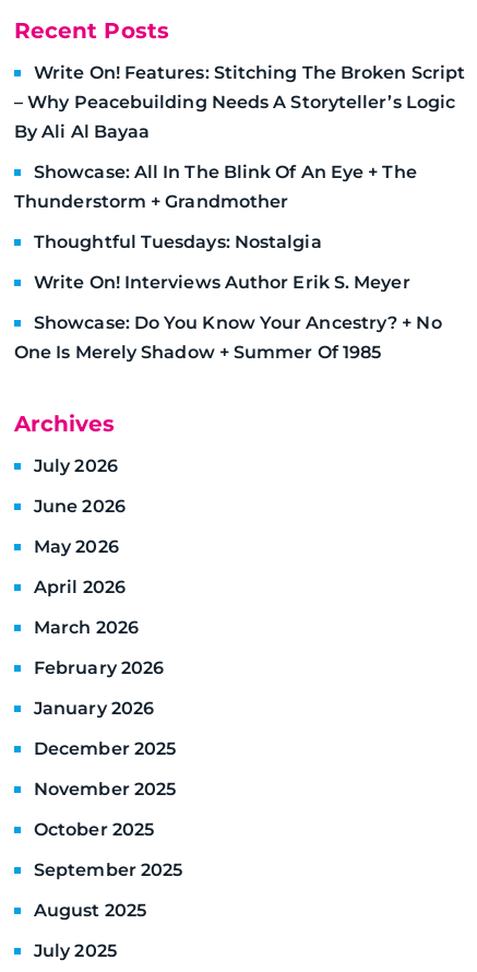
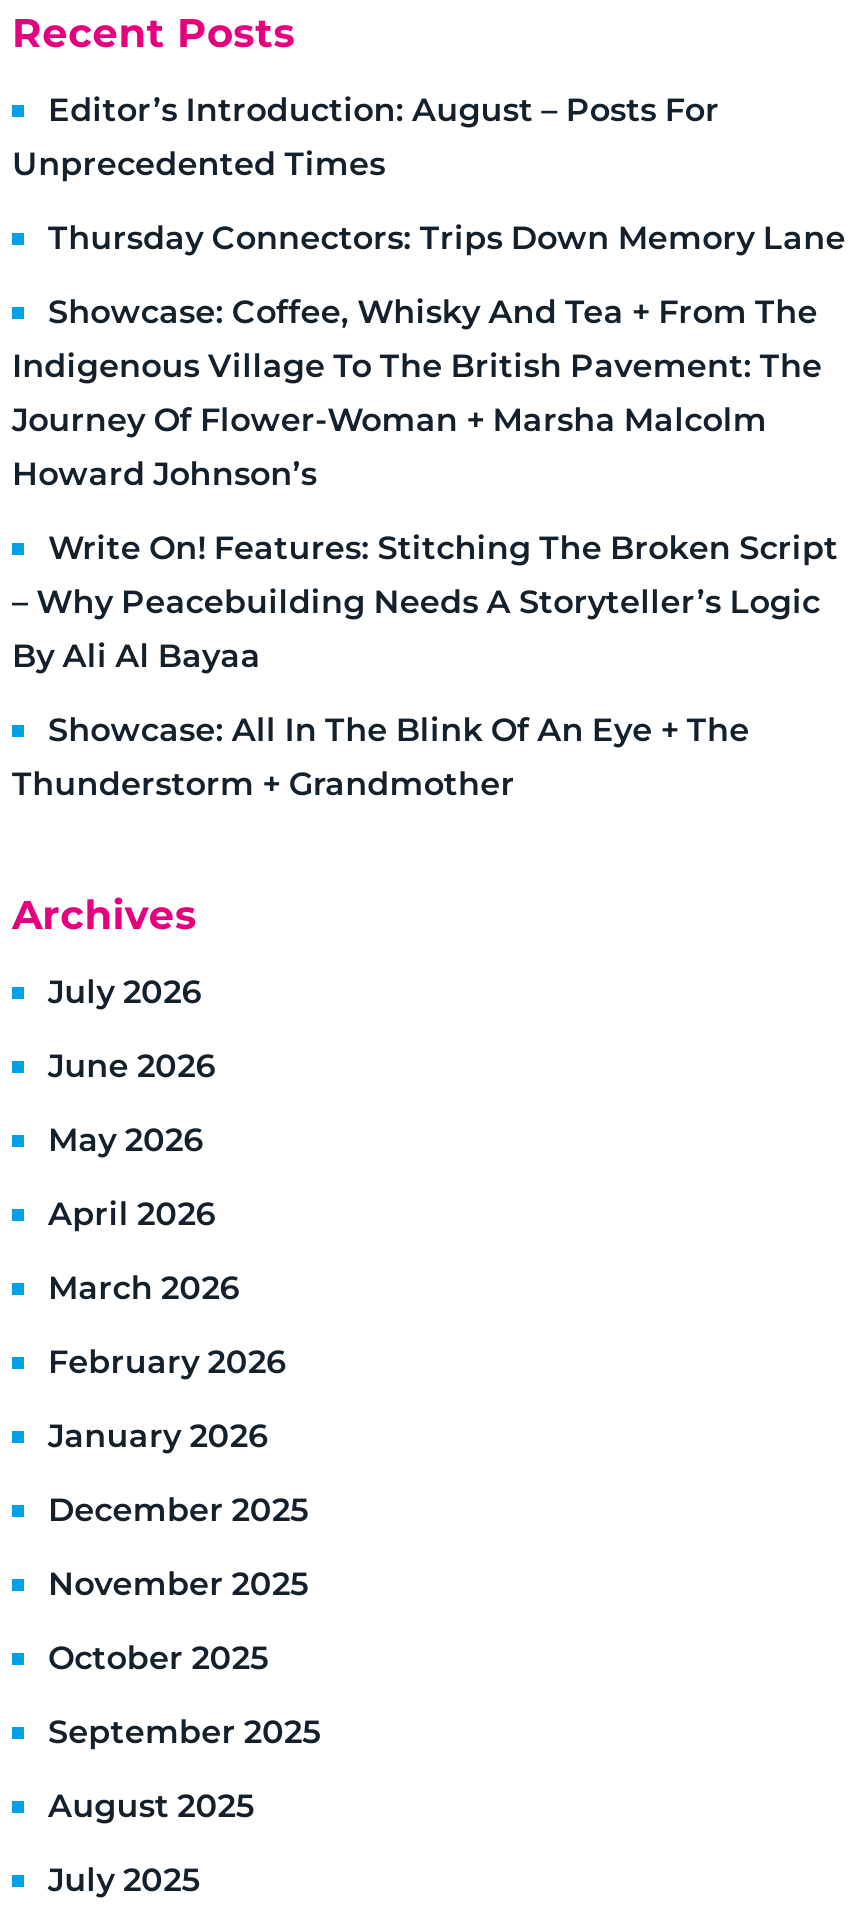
+ Editor’s Introduction: August – Posts For
+ Unprecedented Times
+ Thursday Connectors: Trips Down Memory Lane
+ Showcase: Coffee, Whisky And Tea + From The
+ Indigenous Village To The British Pavement: The
+ Journey Of Flower-Woman + Marsha Malcolm
+ Howard Johnson’s

moved down: Write On! Features: Stitching The Broken Script | – Why Peacebuilding Needs A Storyteller’s Logic | By Ali Al Bayaa | Showcase: All In The Blink Of An Eye + The | Thunderstorm + Grandmother

- Thoughtful Tuesdays: Nostalgia
- Write On! Interviews Author Erik S. Meyer
- Showcase: Do You Know Your Ancestry? + No
- One Is Merely Shadow + Summer Of 1985
